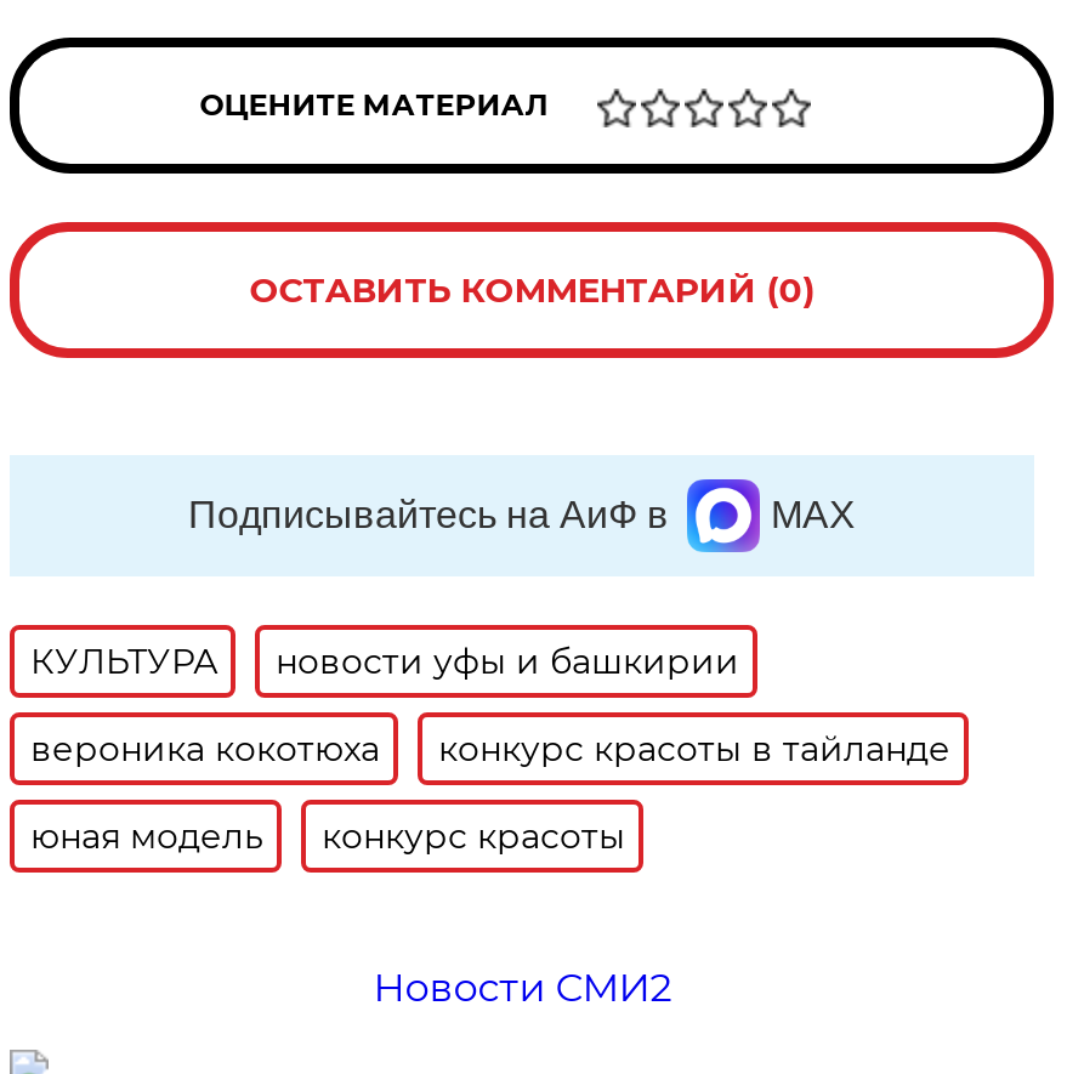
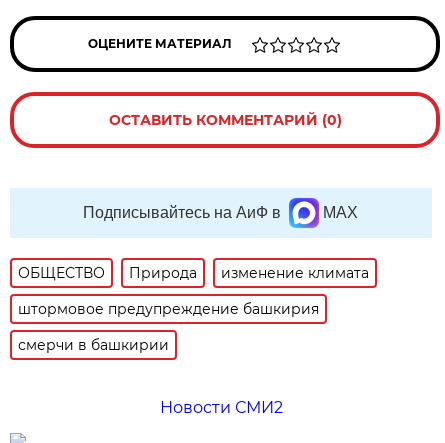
- КУЛЬТУРА
- новости уфы и башкирии
+ ОБЩЕСТВО
+ Природа
+ изменение климата

- вероника кокотюха
- конкурс красоты в тайланде
+ штормовое предупреждение башкирия

- юная модель
- конкурс красоты
+ смерчи в башкирии
